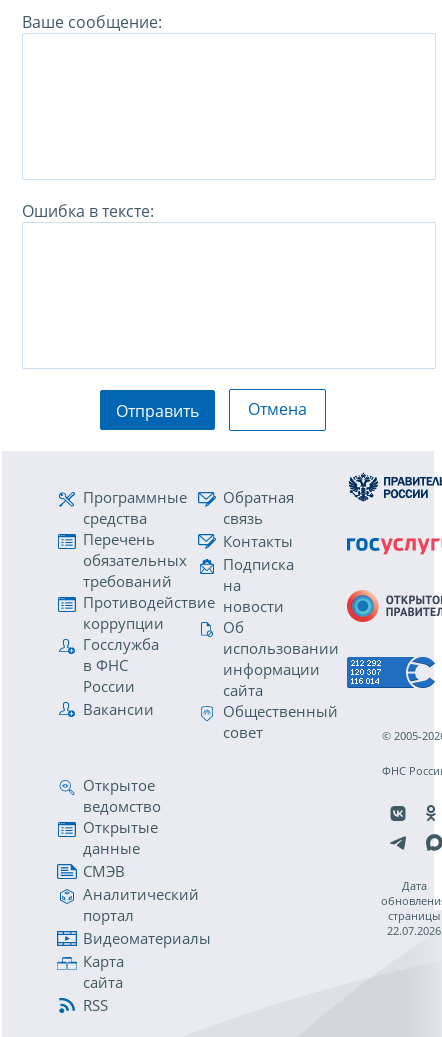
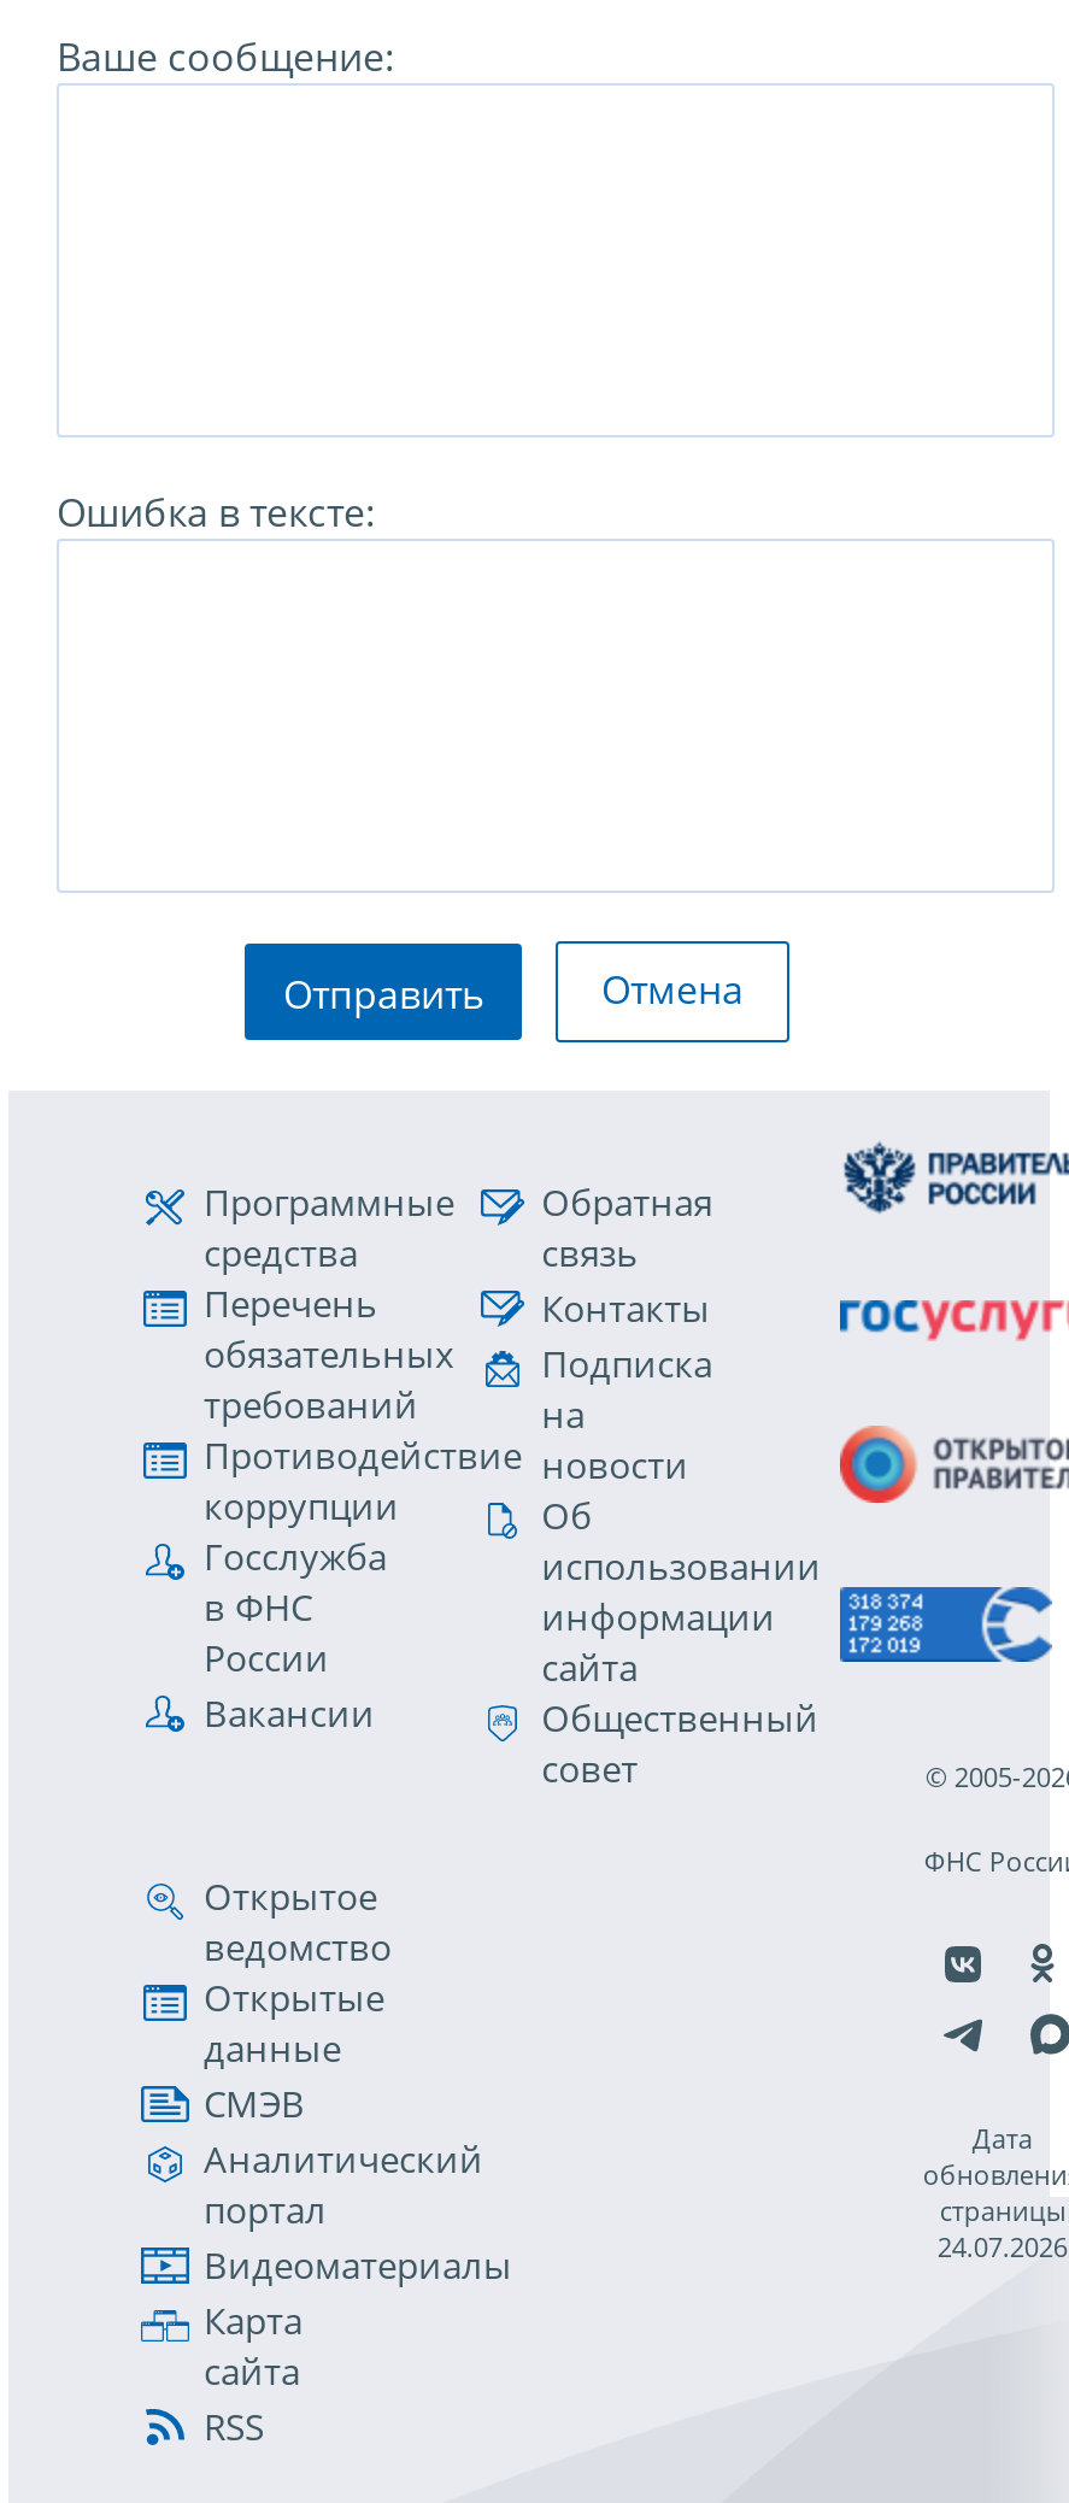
- 22.07.2026
+ 24.07.2026
